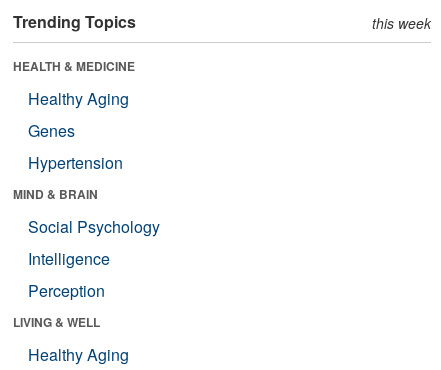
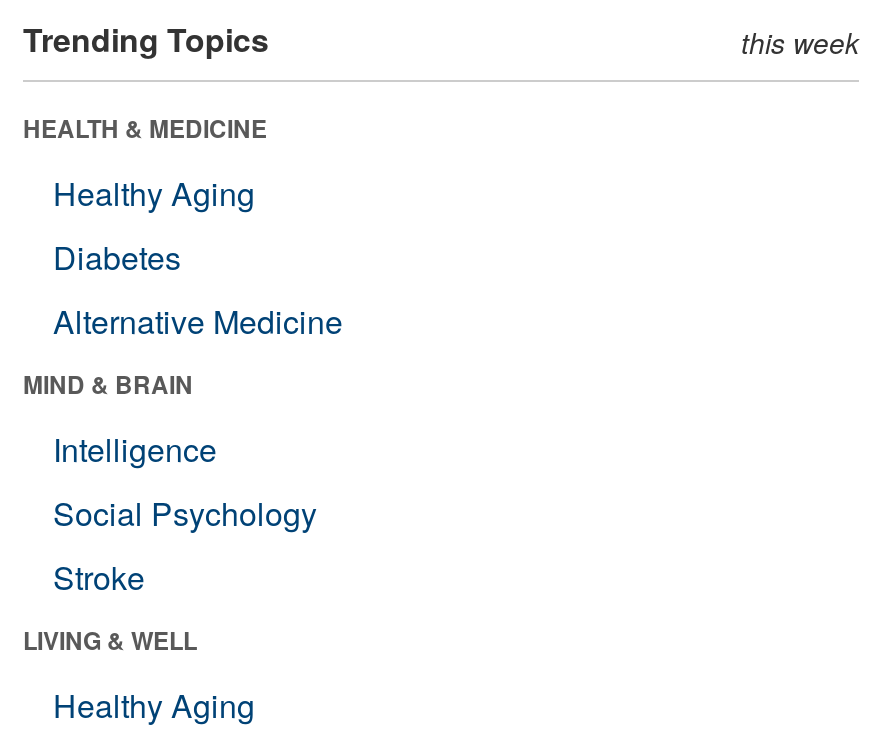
- Genes
- Hypertension
+ Diabetes
+ Alternative Medicine

moved down: Social Psychology

moved up: Intelligence

- Perception
+ Stroke
